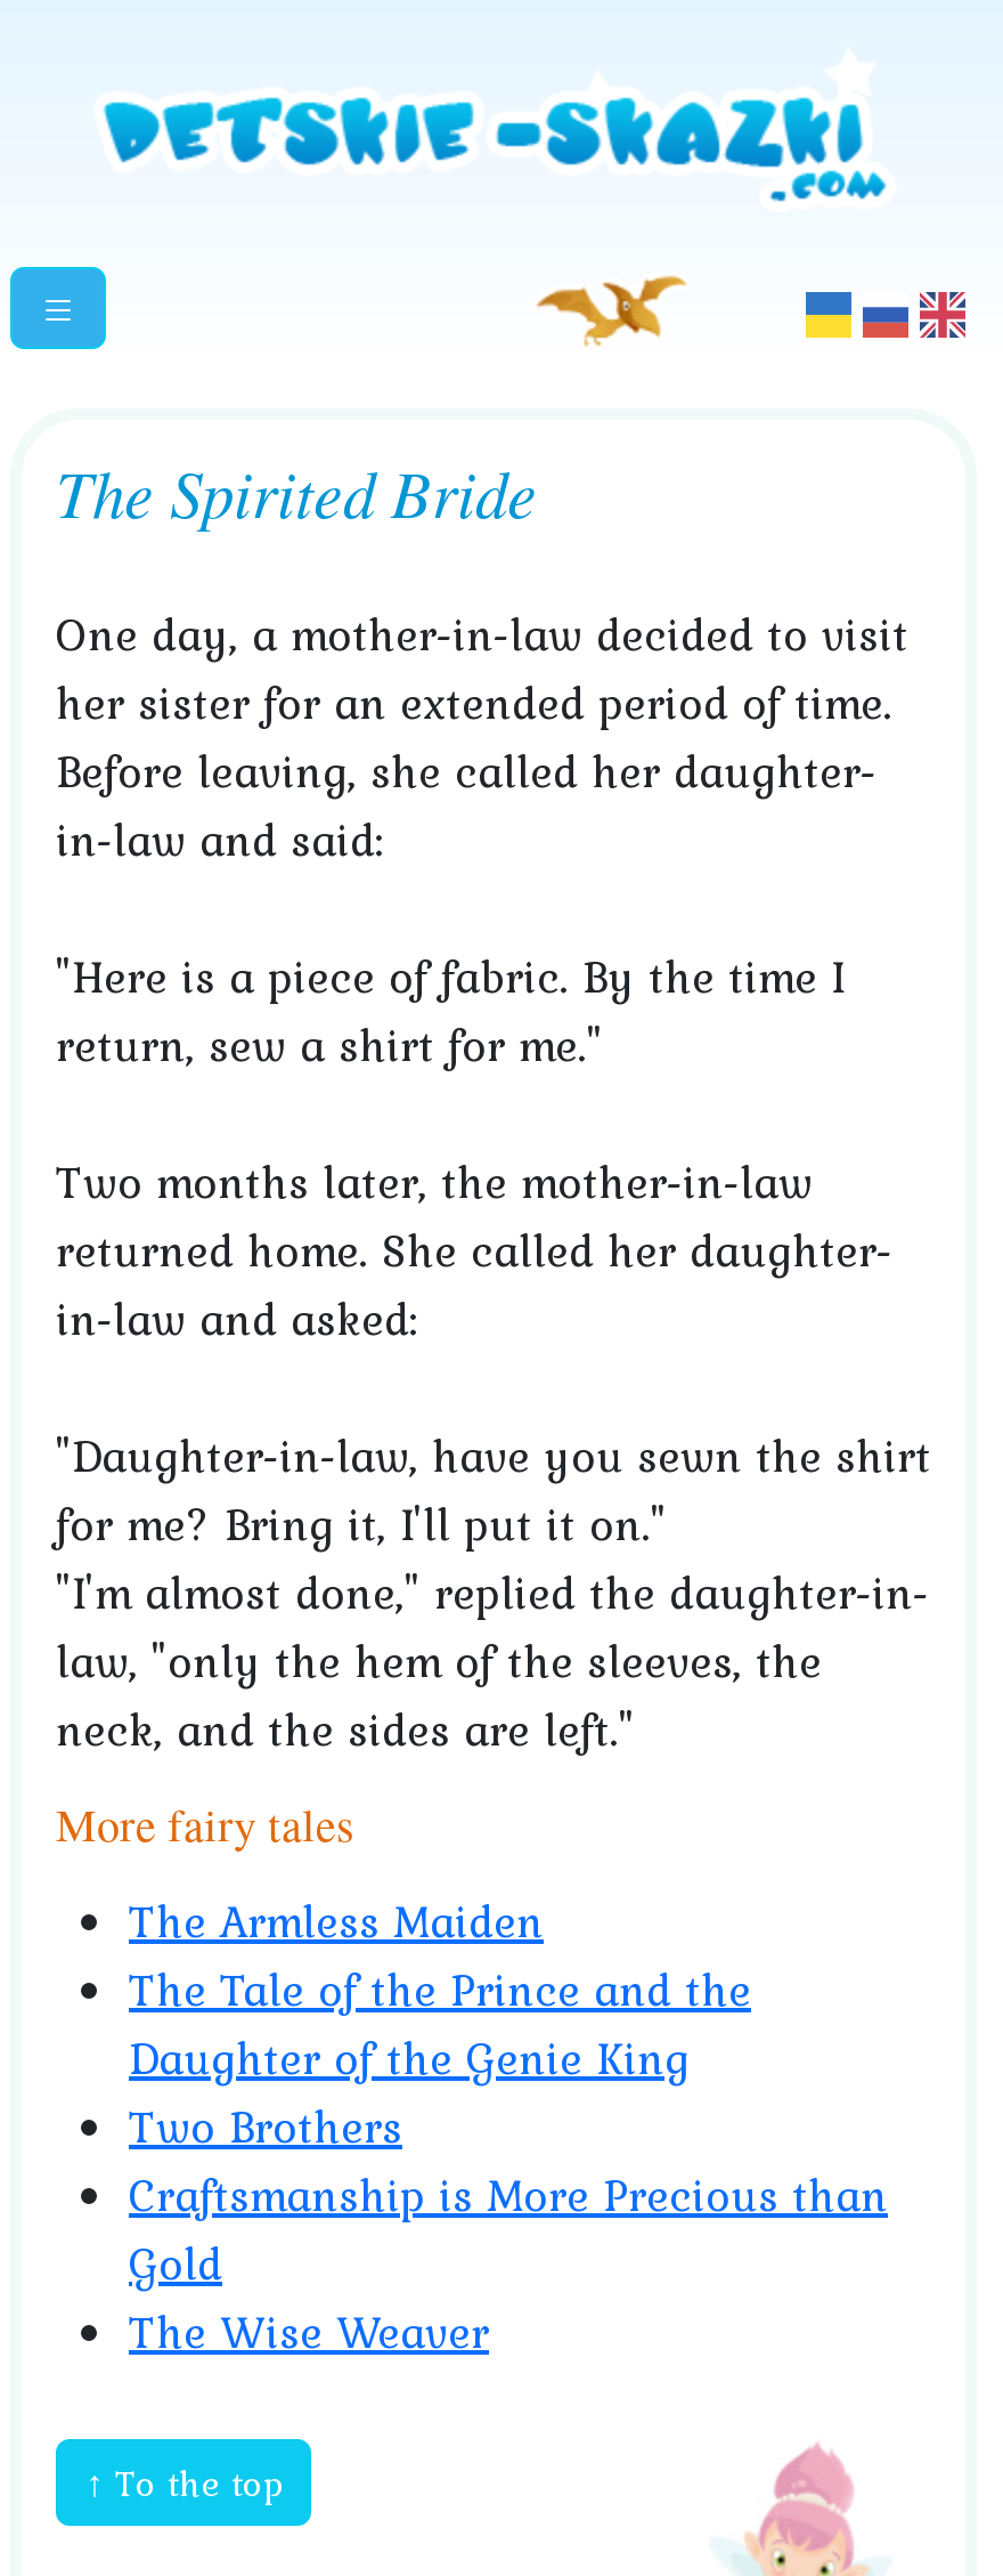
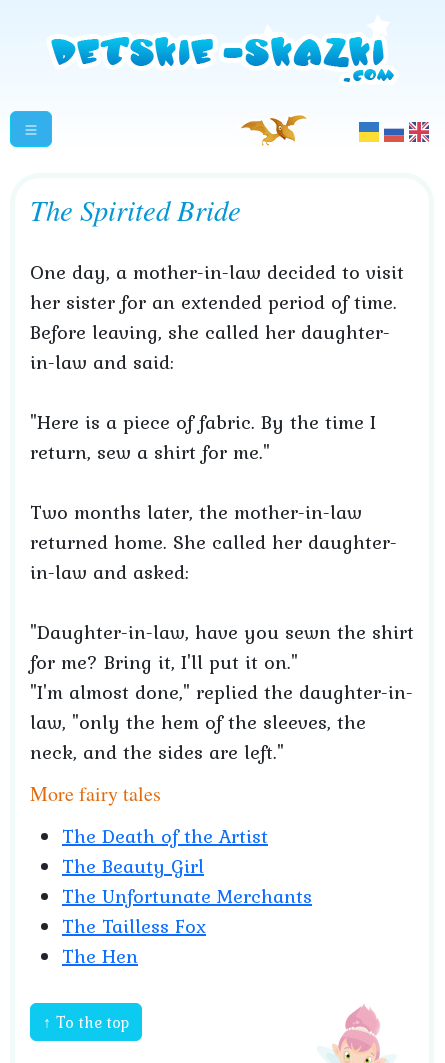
- The Armless Maiden
- The Tale of the Prince and the
- Daughter of the Genie King
- Two Brothers
- Craftsmanship is More Precious than
- Gold
- The Wise Weaver
+ The Death of the Artist
+ The Beauty Girl
+ The Unfortunate Merchants
+ The Tailless Fox
+ The Hen
